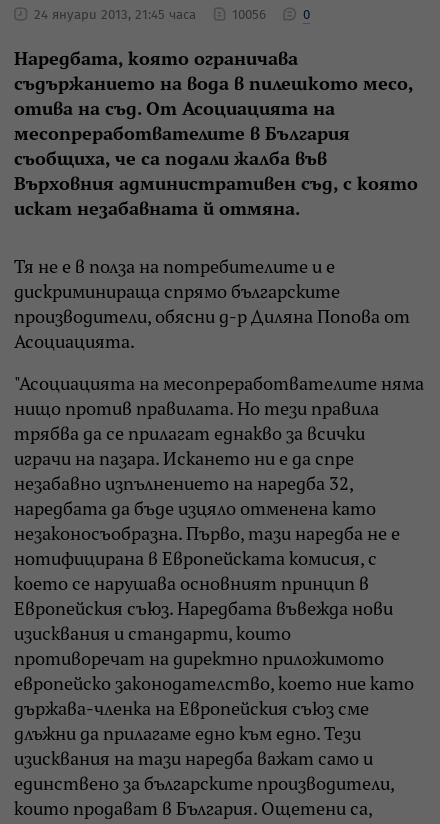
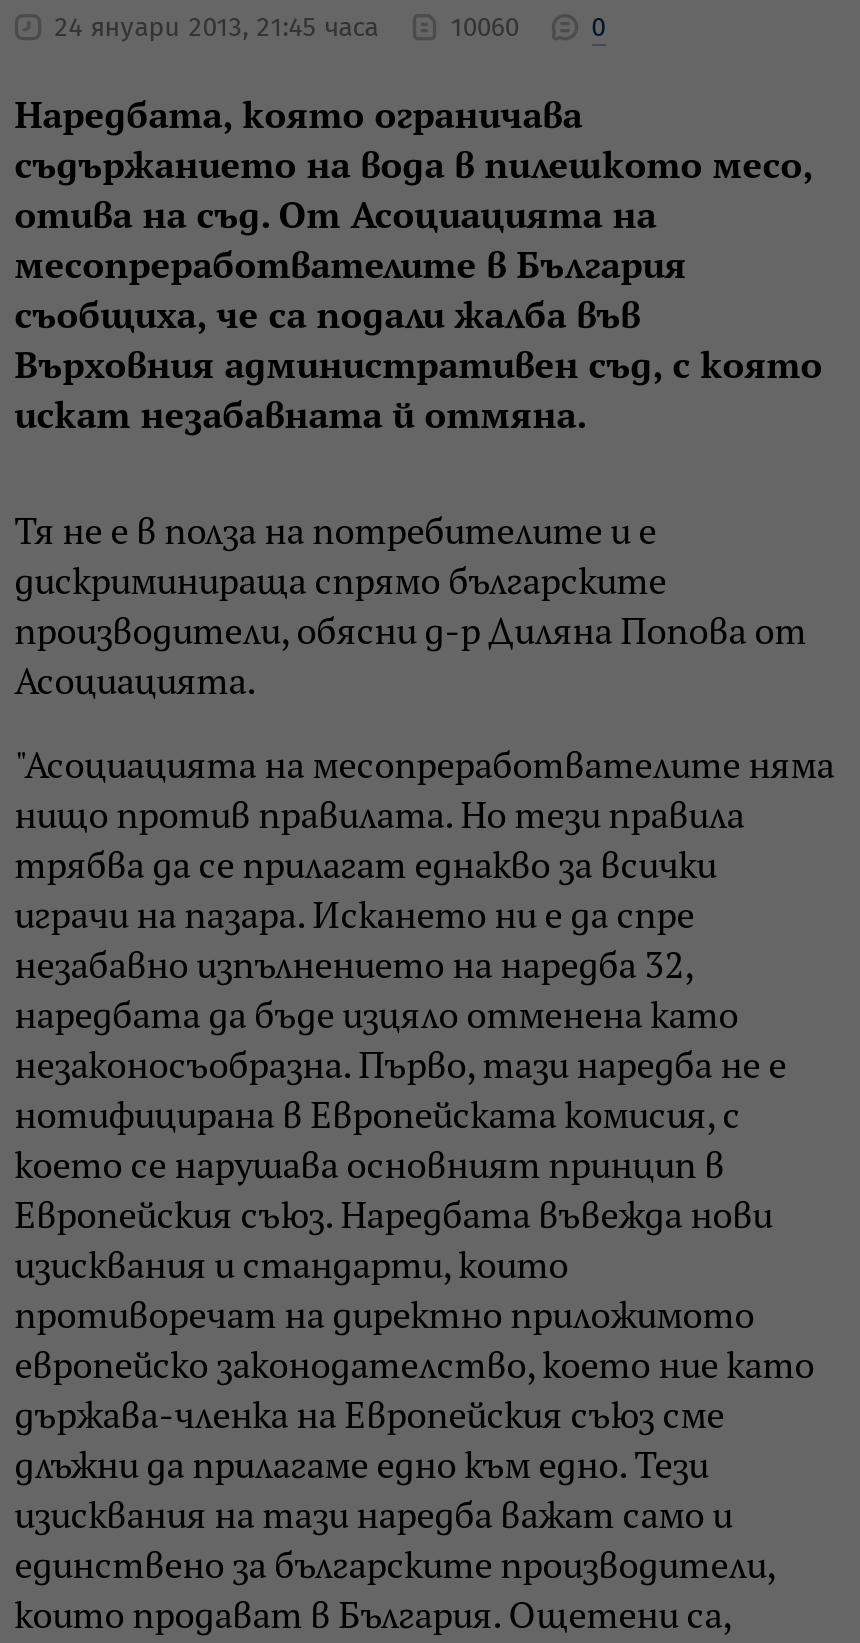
- 10056
+ 10060
